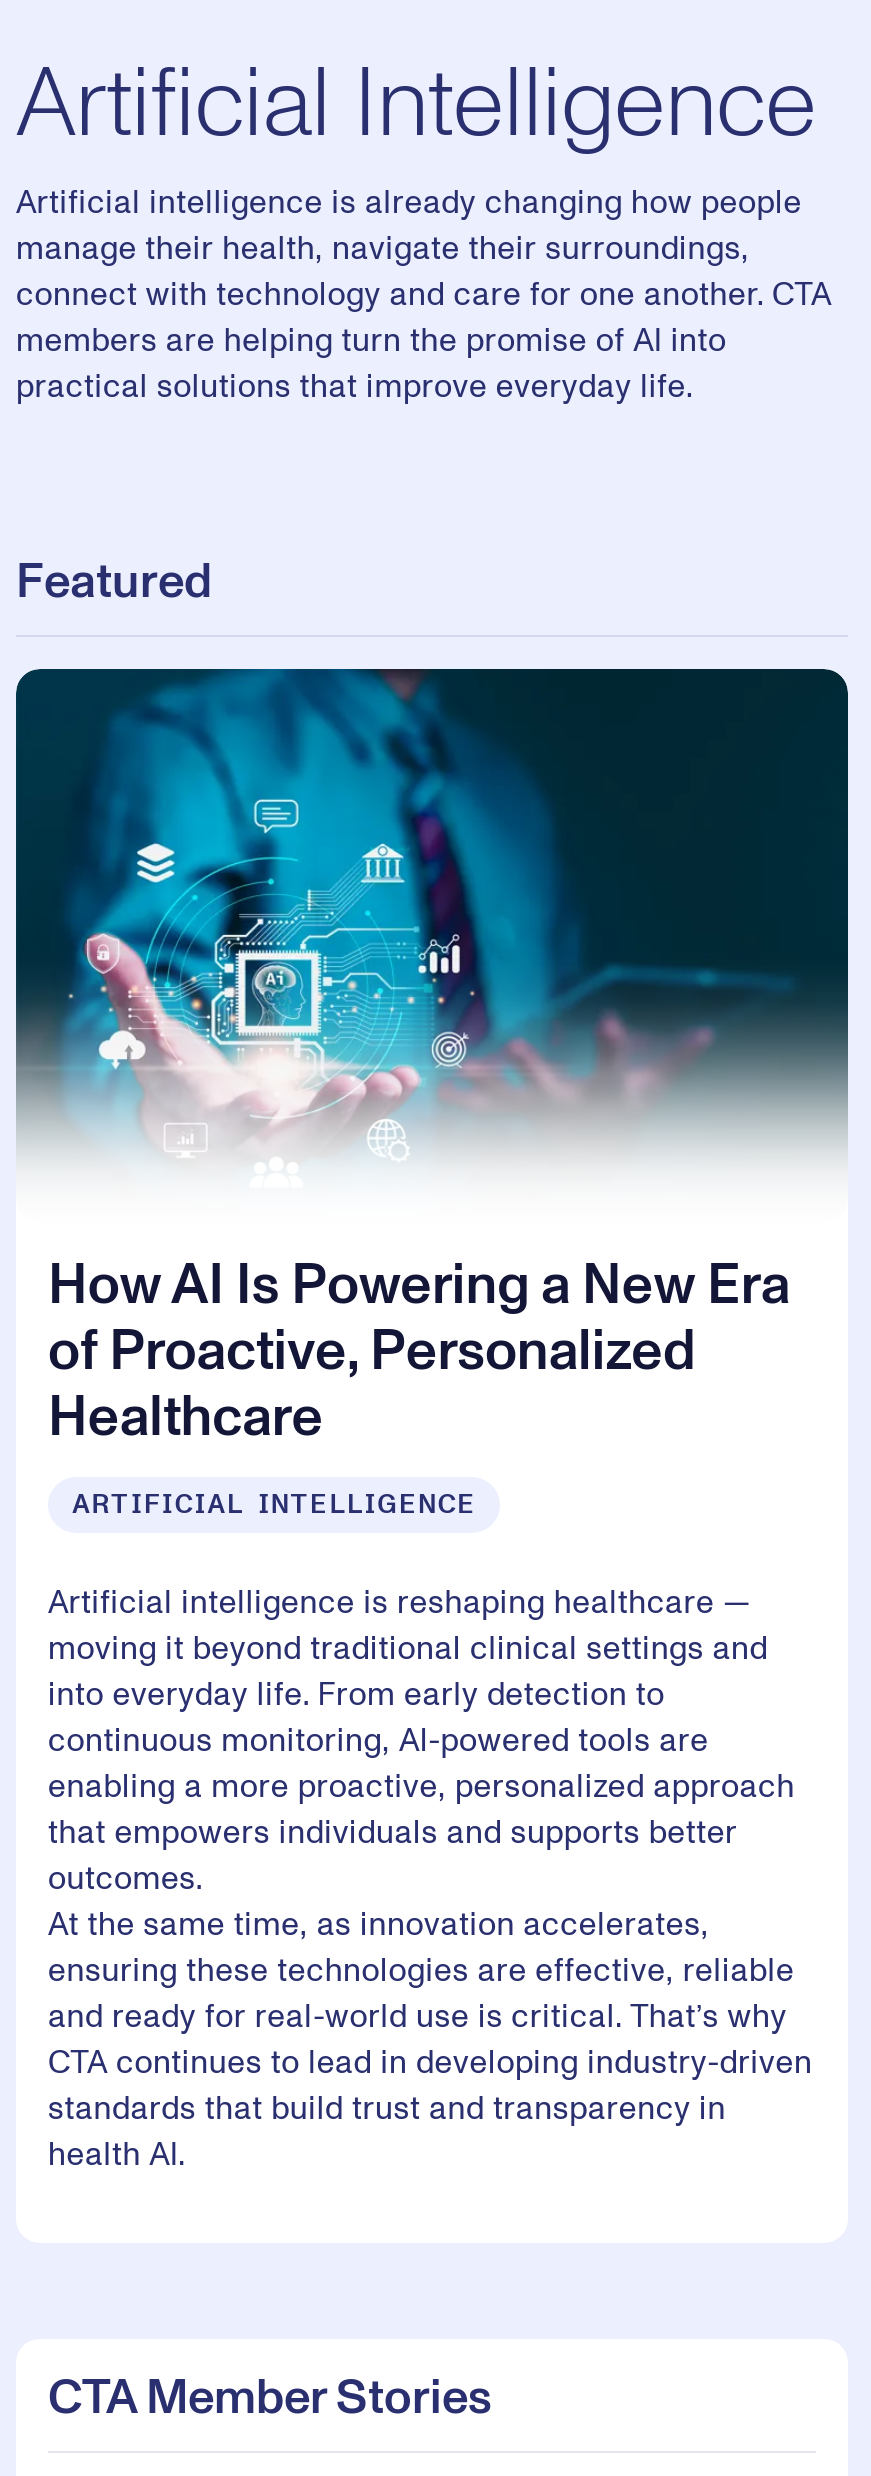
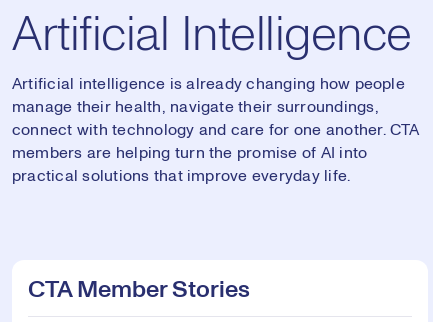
- Featured

- [image]

- How AI Is Powering a New Era
- of Proactive, Personalized
- Healthcare
- ARTIFICIAL INTELLIGENCE
- Artificial intelligence is reshaping healthcare —
- moving it beyond traditional clinical settings and
- into everyday life. From early detection to
- continuous monitoring, AI-powered tools are
- enabling a more proactive, personalized approach
- that empowers individuals and supports better
- outcomes.
- At the same time, as innovation accelerates,
- ensuring these technologies are effective, reliable
- and ready for real-world use is critical. That’s why
- CTA continues to lead in developing industry-driven
- standards that build trust and transparency in
- health AI.
